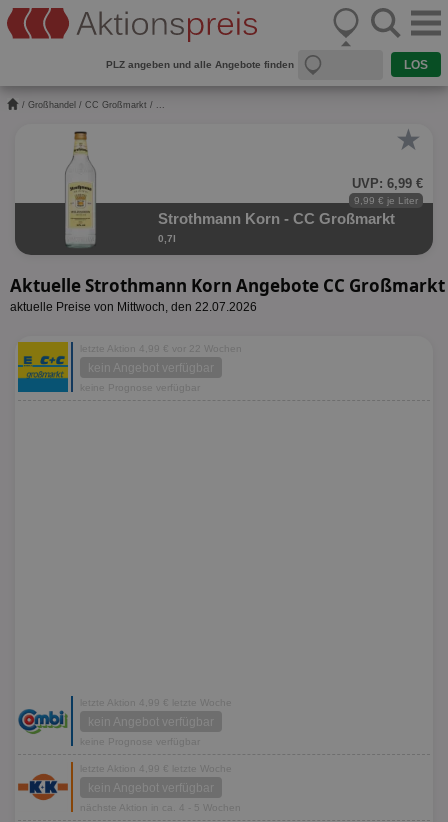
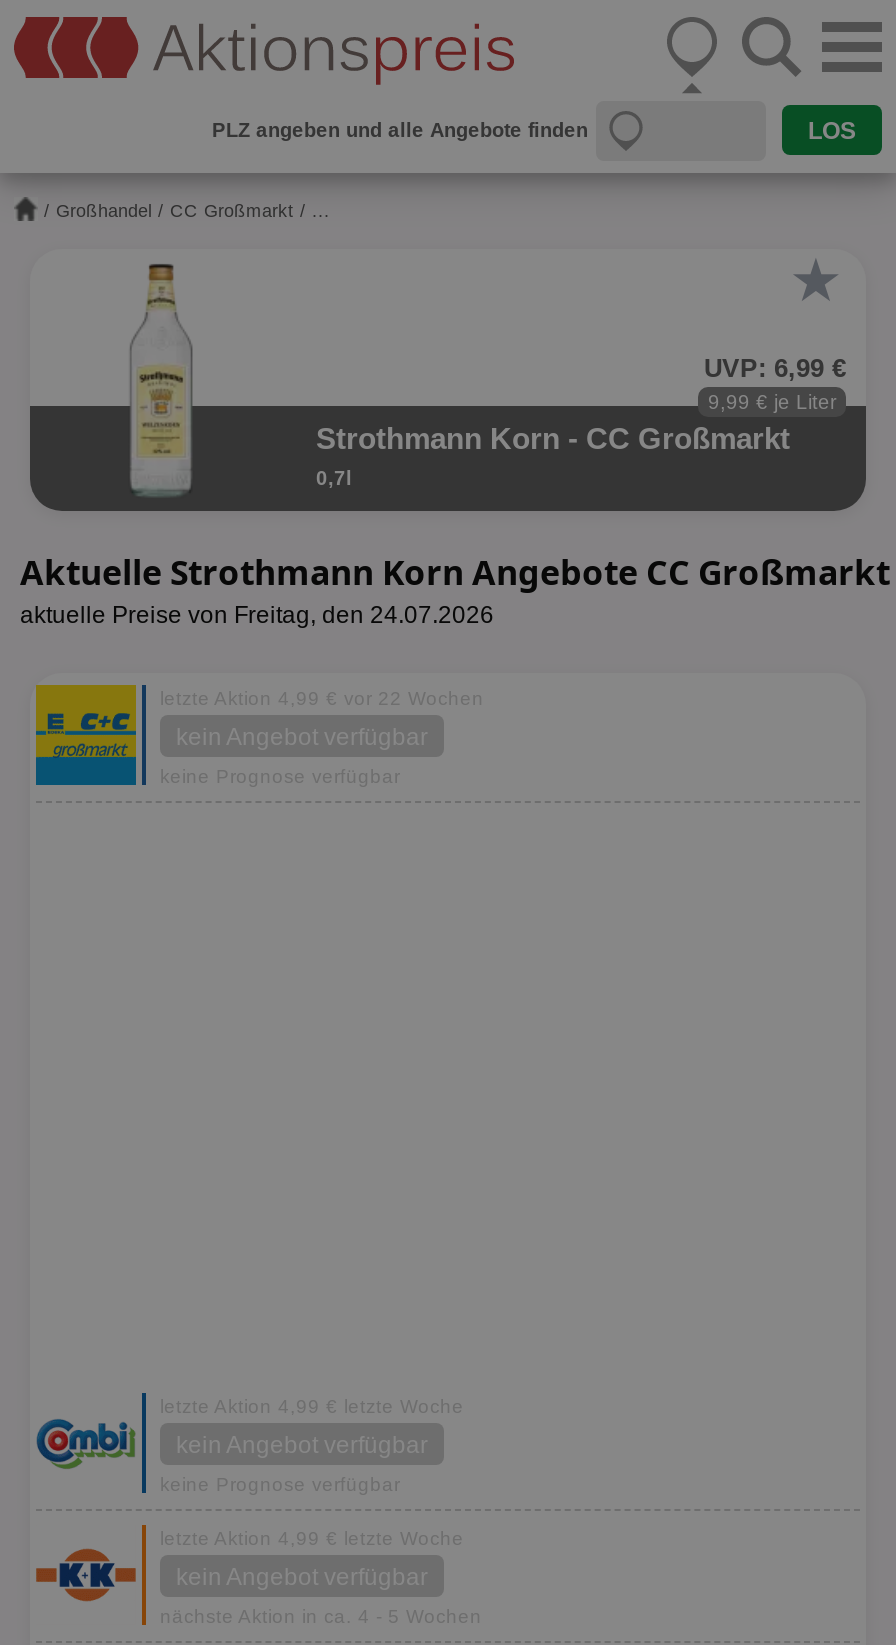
- aktuelle Preise von Mittwoch, den 22.07.2026
+ aktuelle Preise von Freitag, den 24.07.2026
